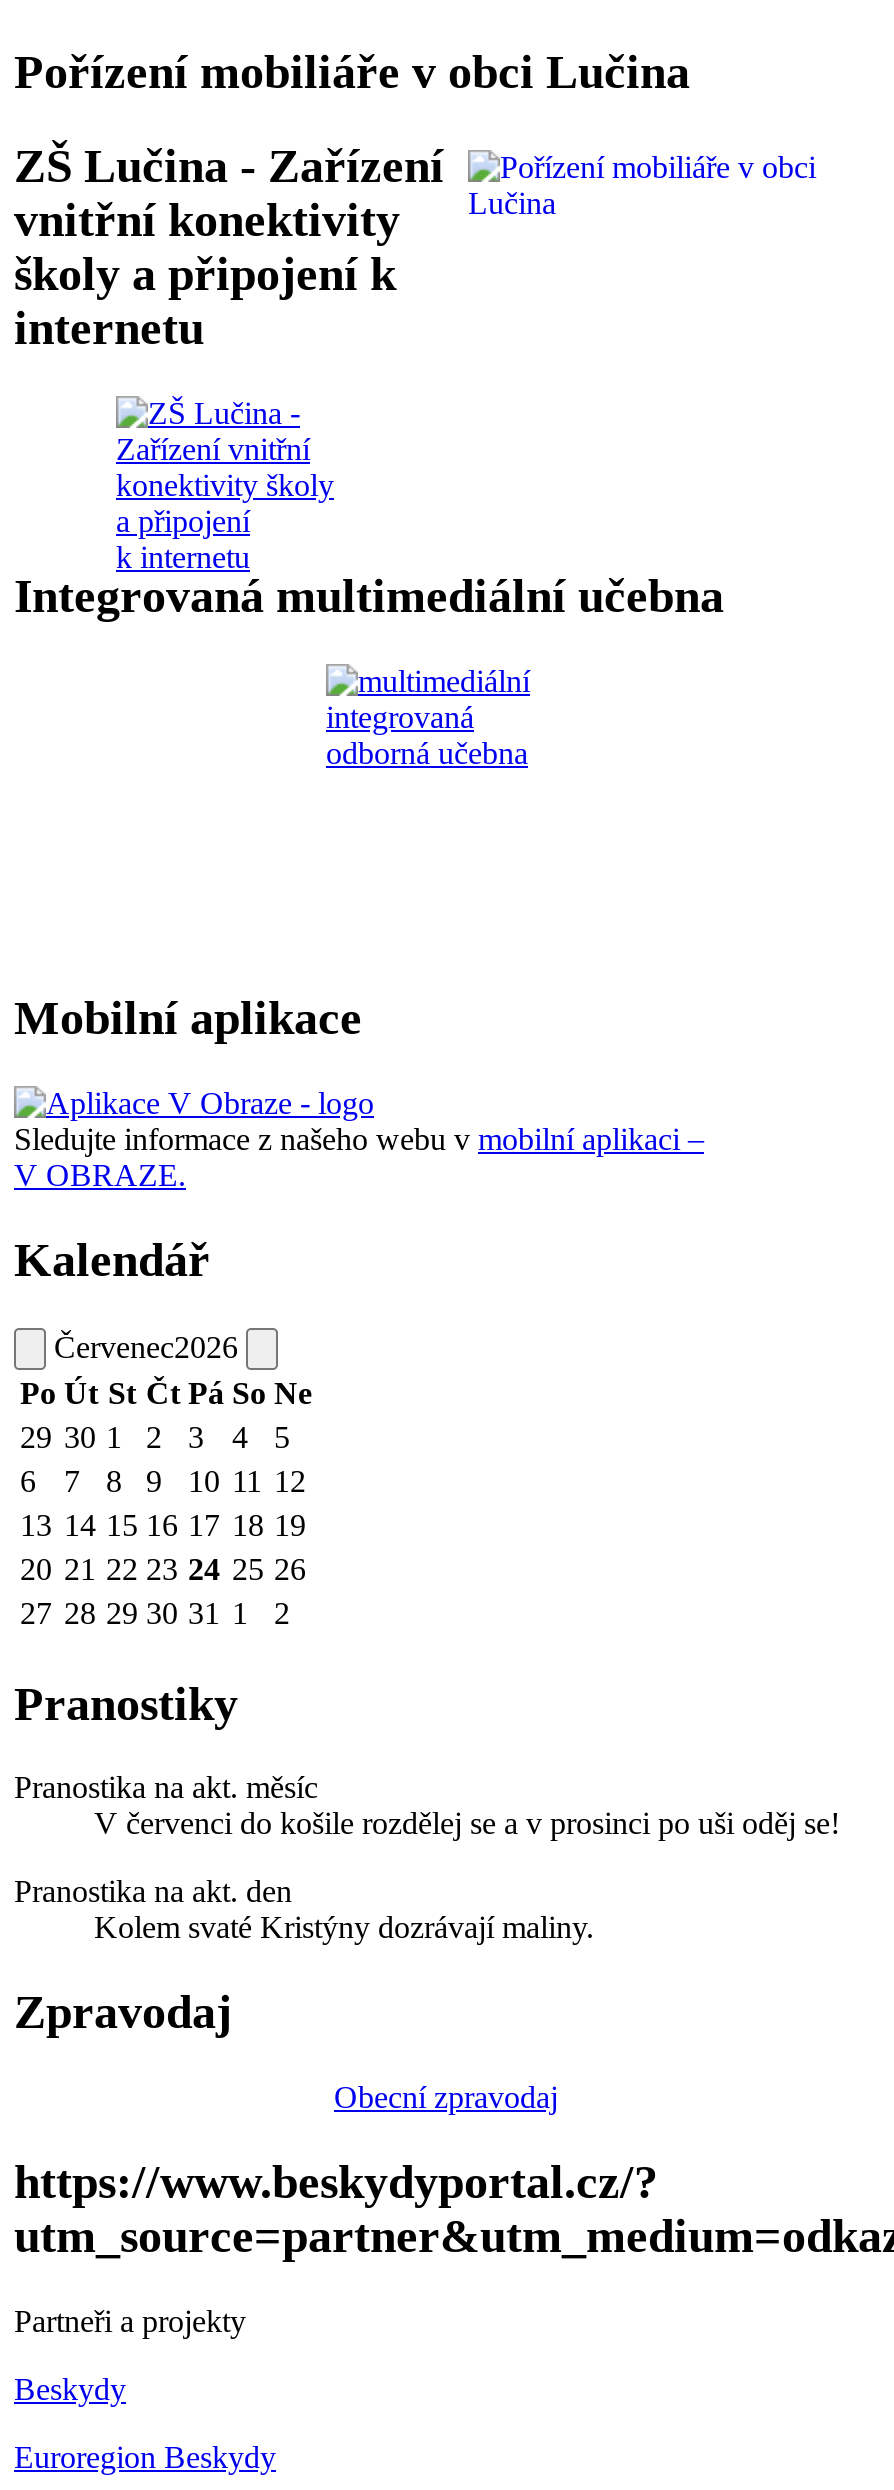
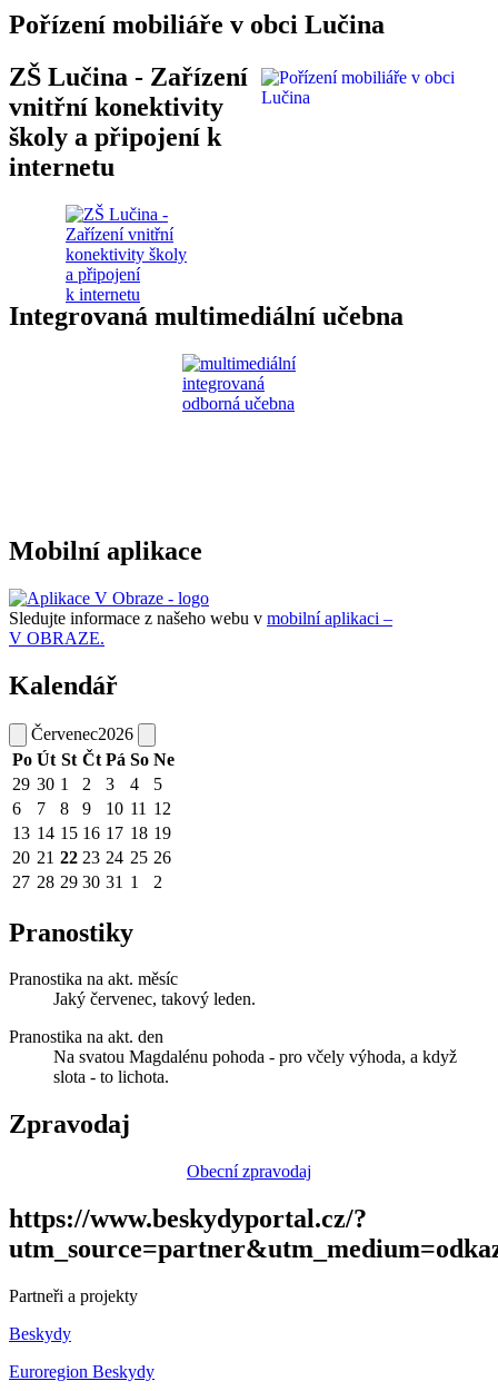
- V červenci do košile rozdělej se a v prosinci po uši oděj se!
+ Jaký červenec, takový leden.

- Kolem svaté Kristýny dozrávají maliny.
+ Na svatou Magdalénu pohoda - pro včely výhoda, a když
+ slota - to lichota.
